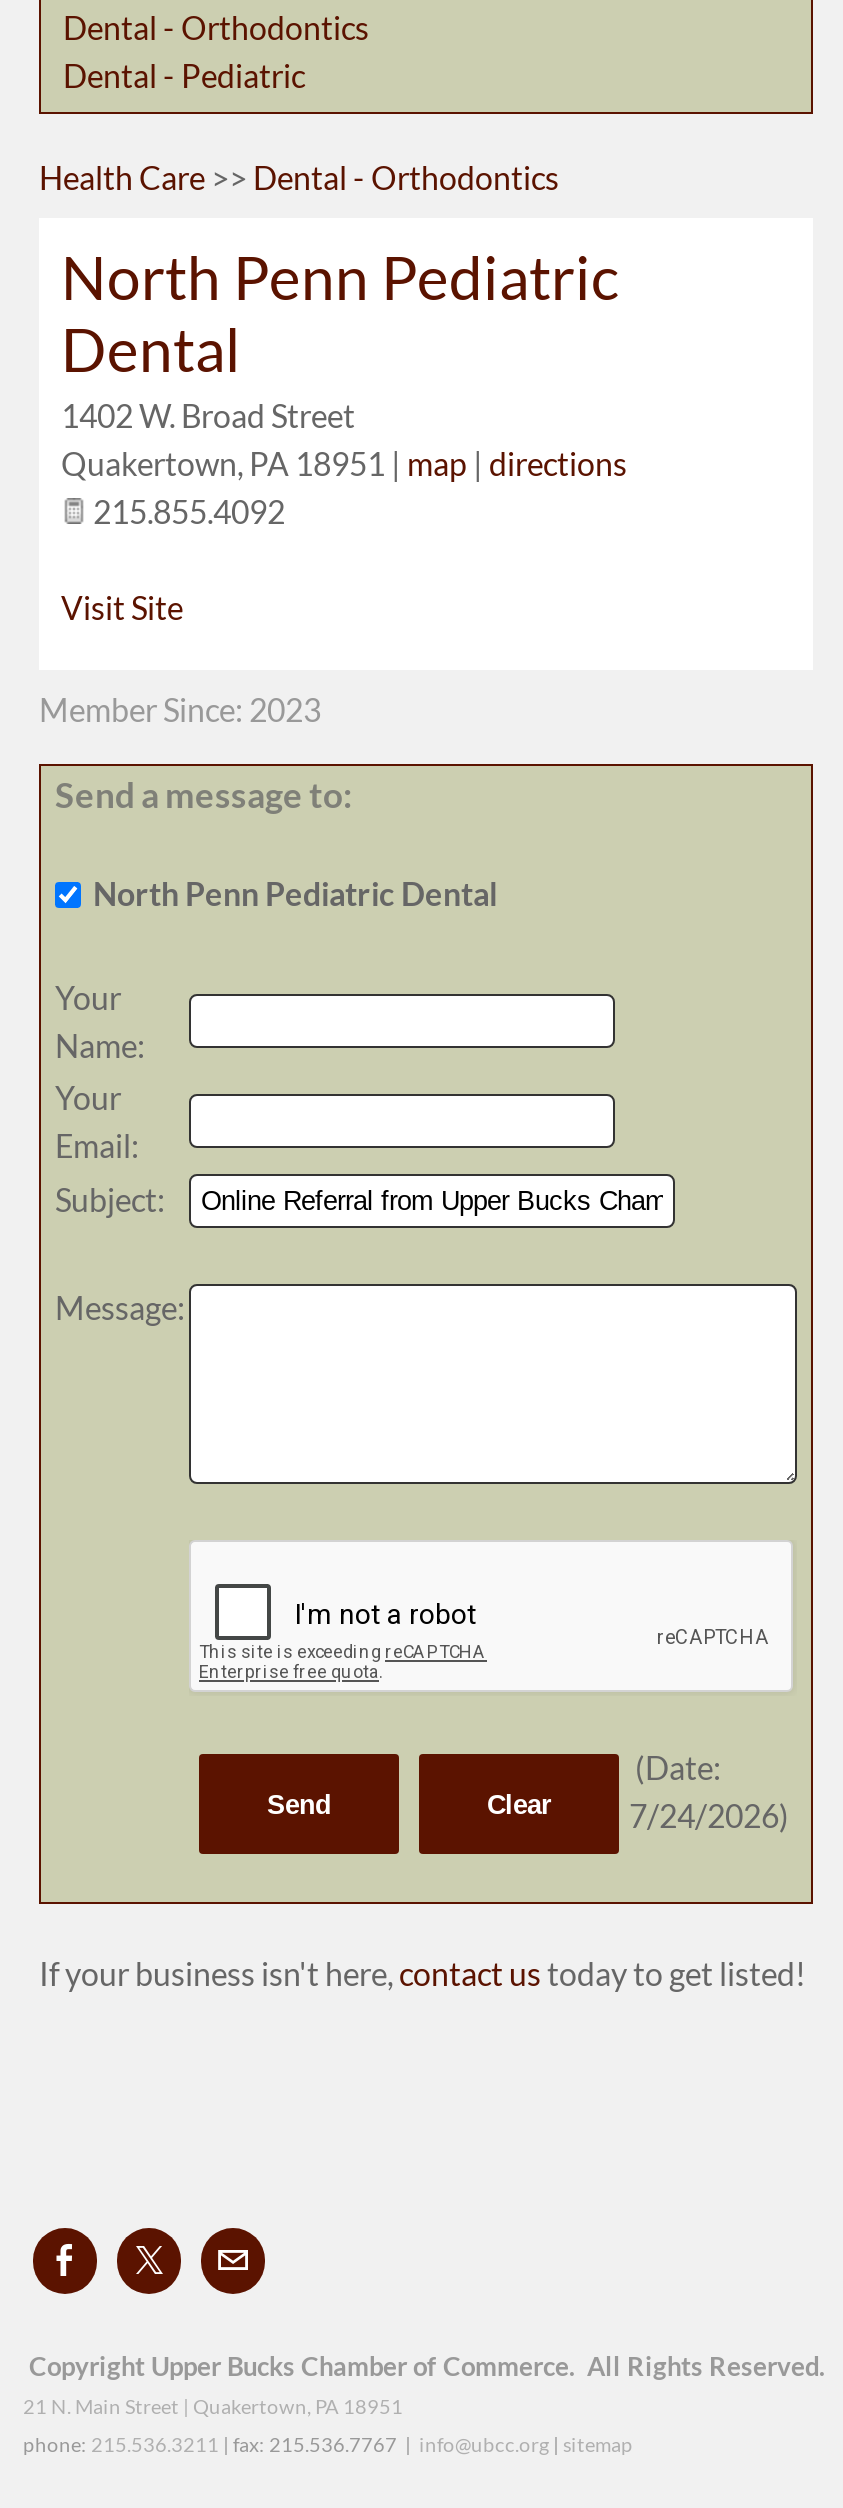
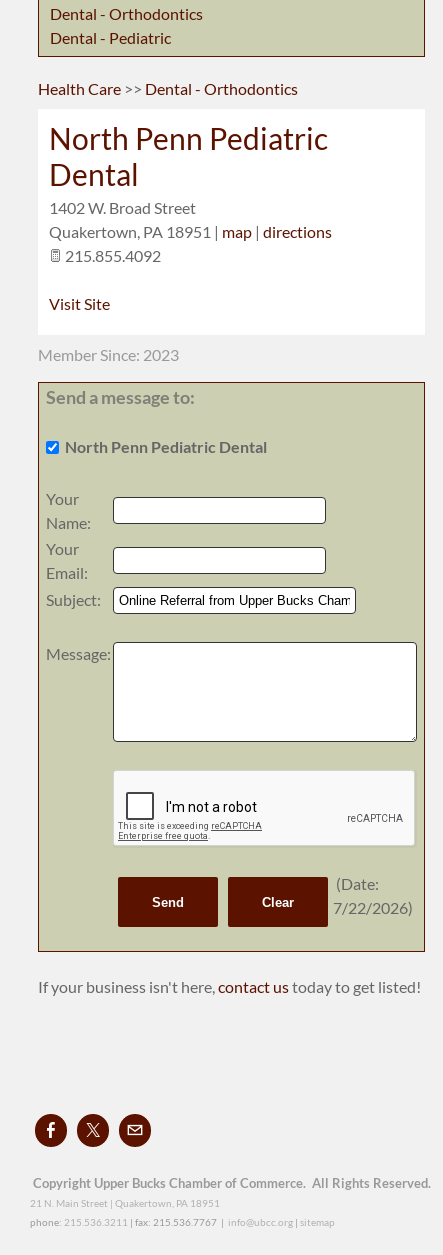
- 7/24/2026)
+ 7/22/2026)
